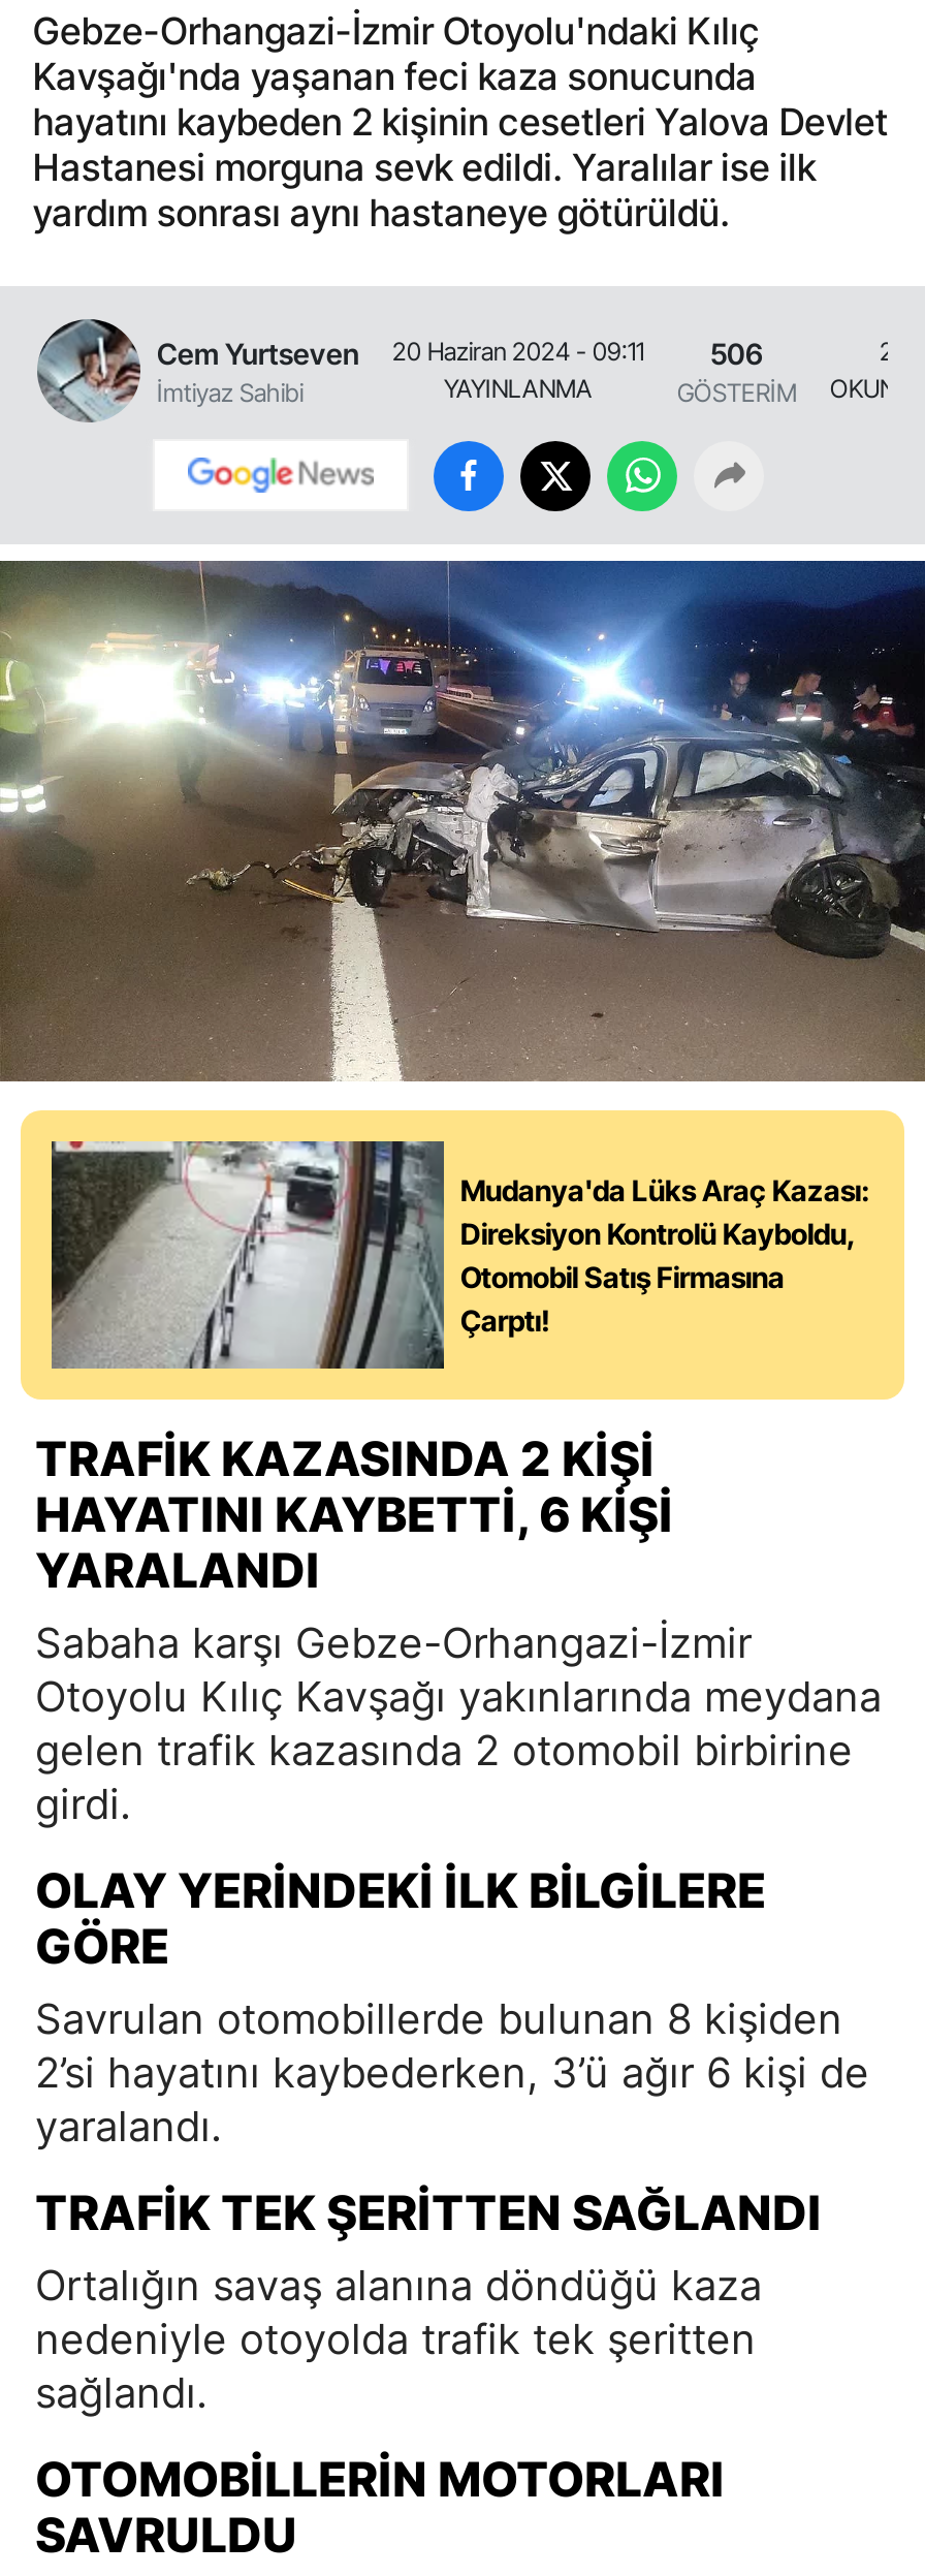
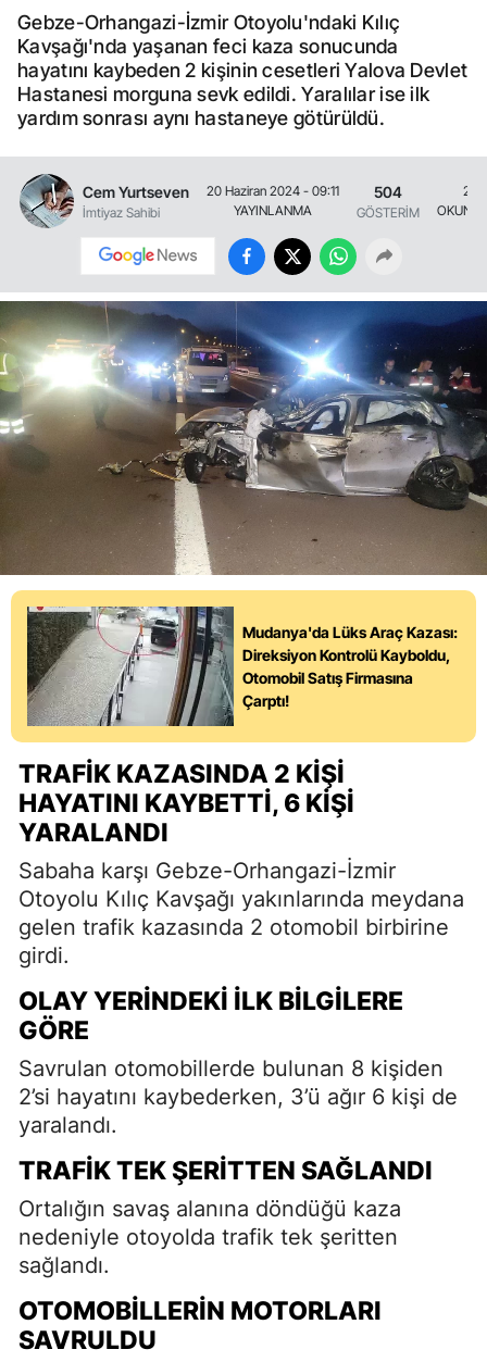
- 506
+ 504
